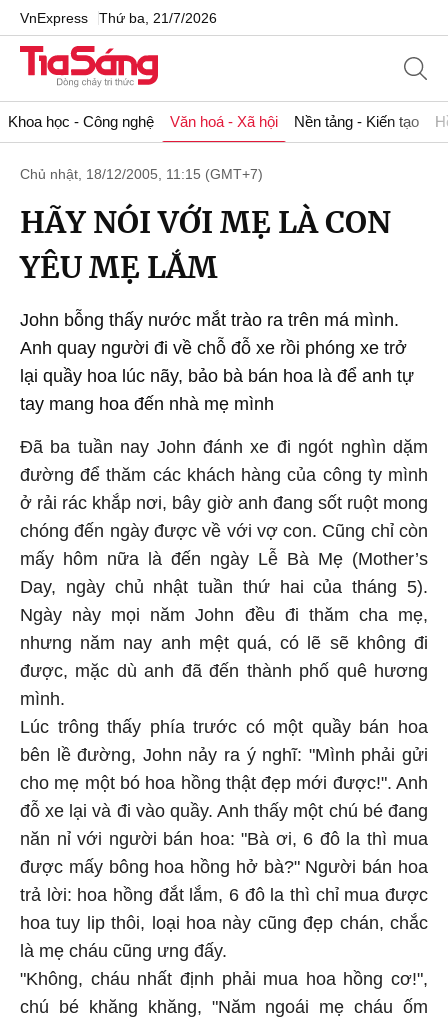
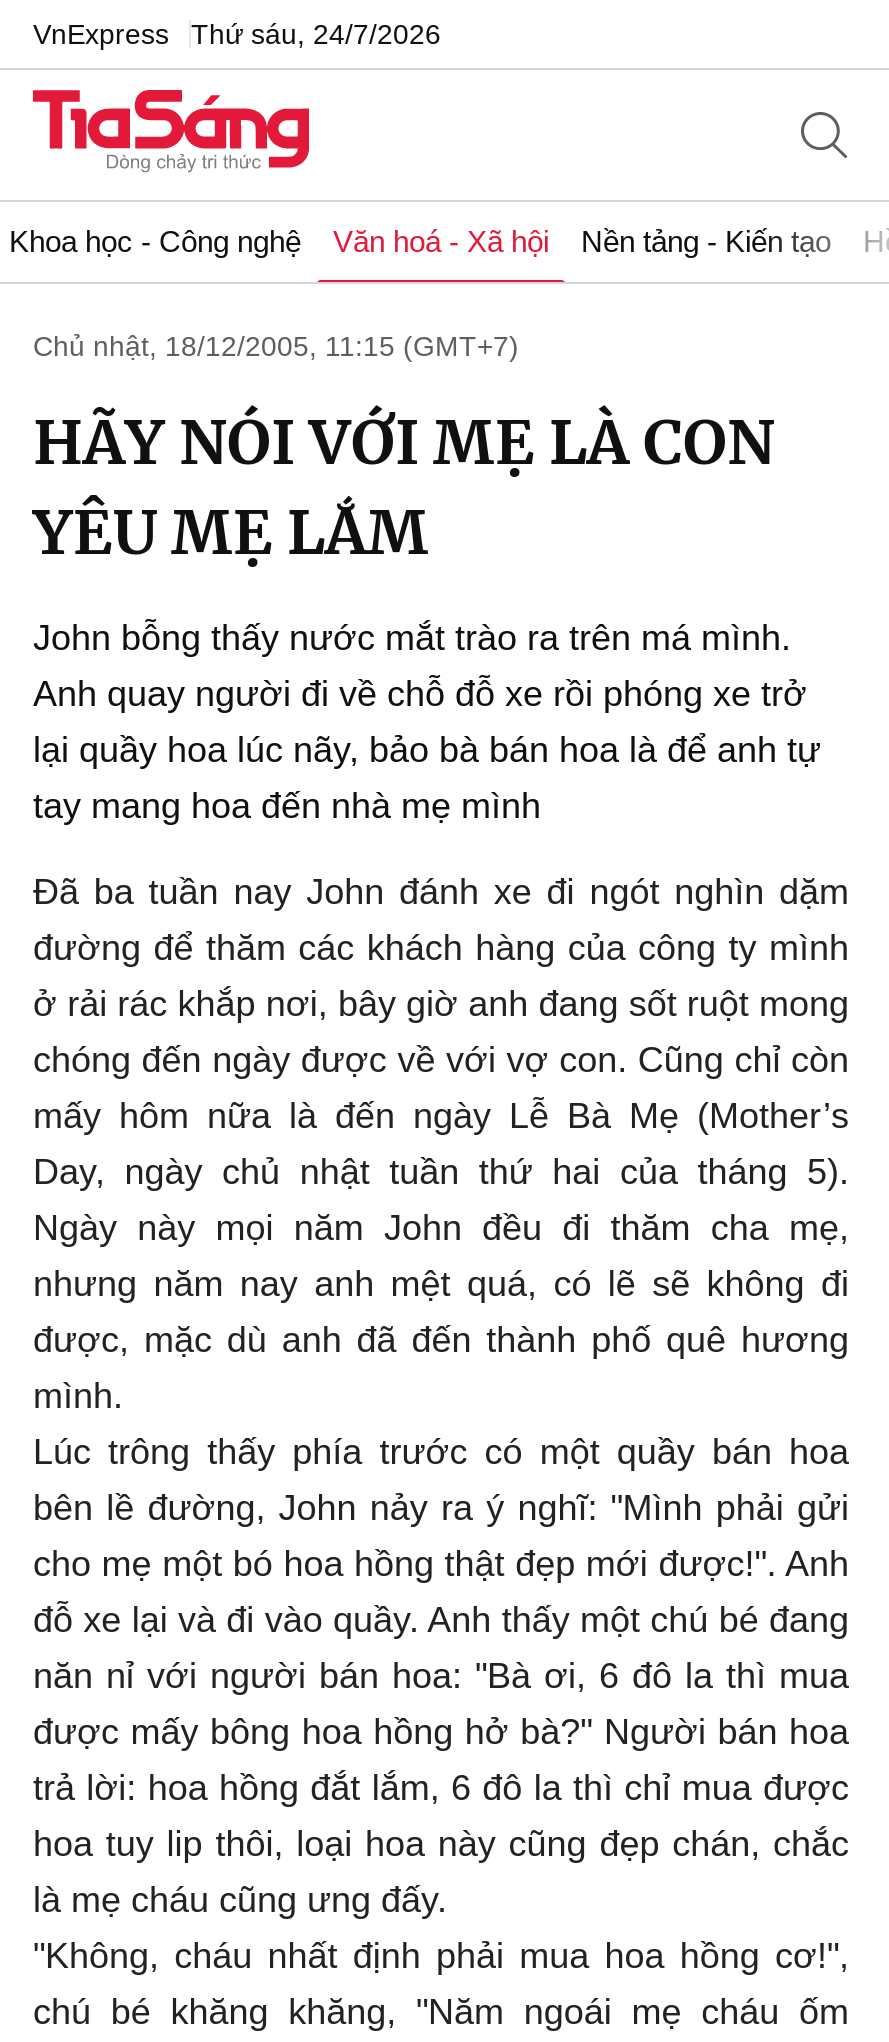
- VnExpress Thứ ba, 21/7/2026
+ VnExpress Thứ sáu, 24/7/2026
